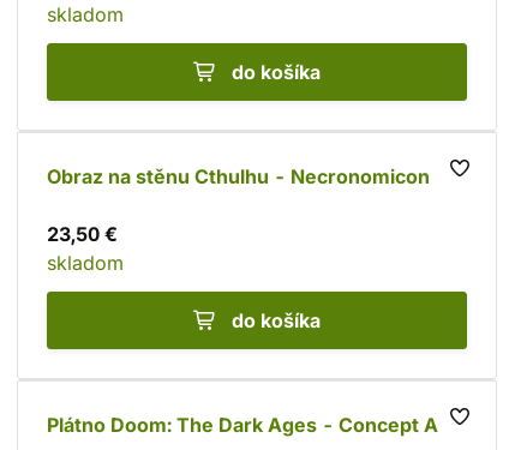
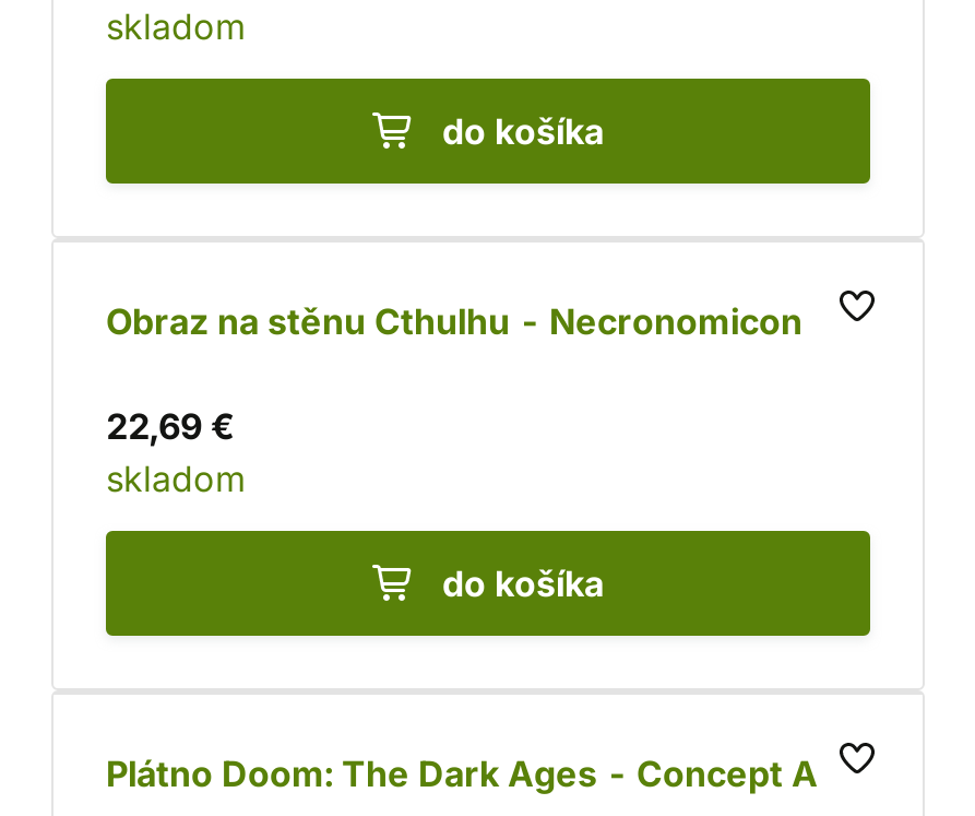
- 23,50 €
+ 22,69 €
